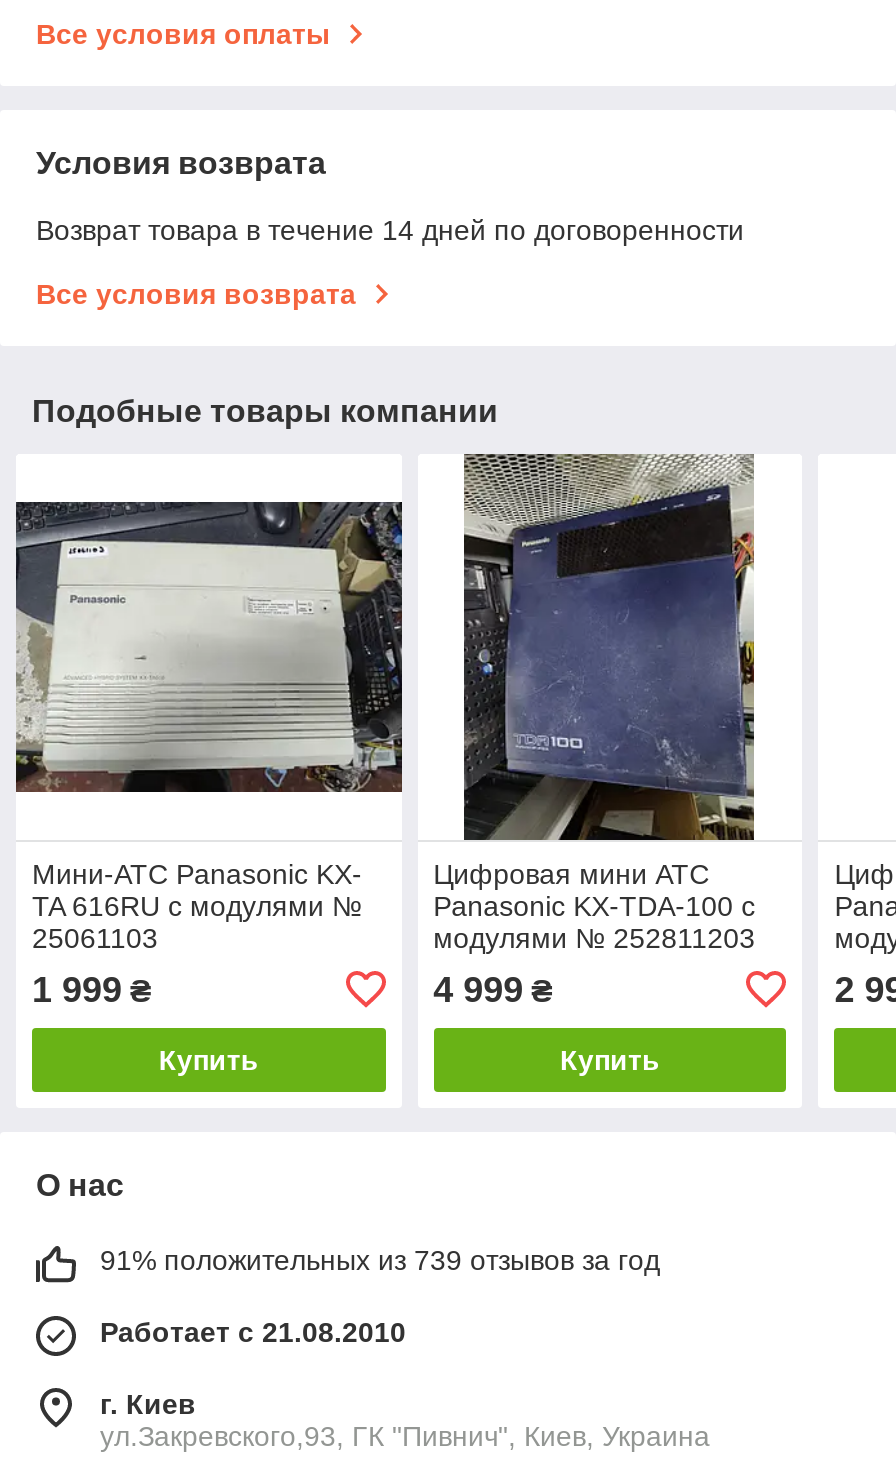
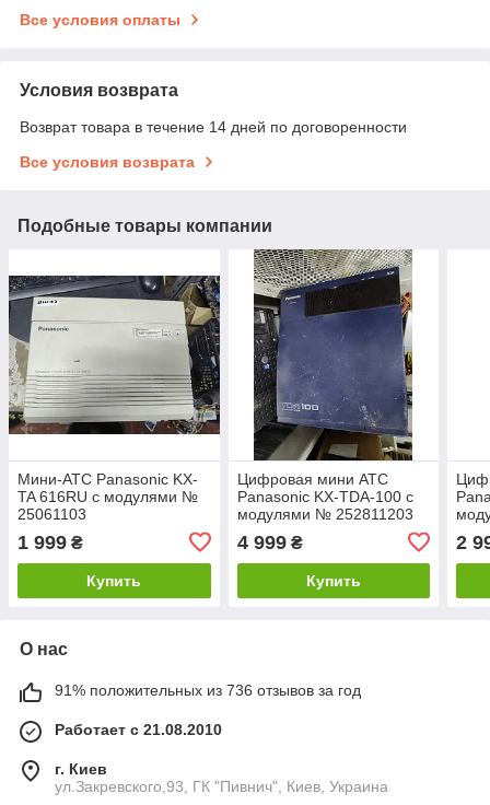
- 91% положительных из 739 отзывов за год
+ 91% положительных из 736 отзывов за год
